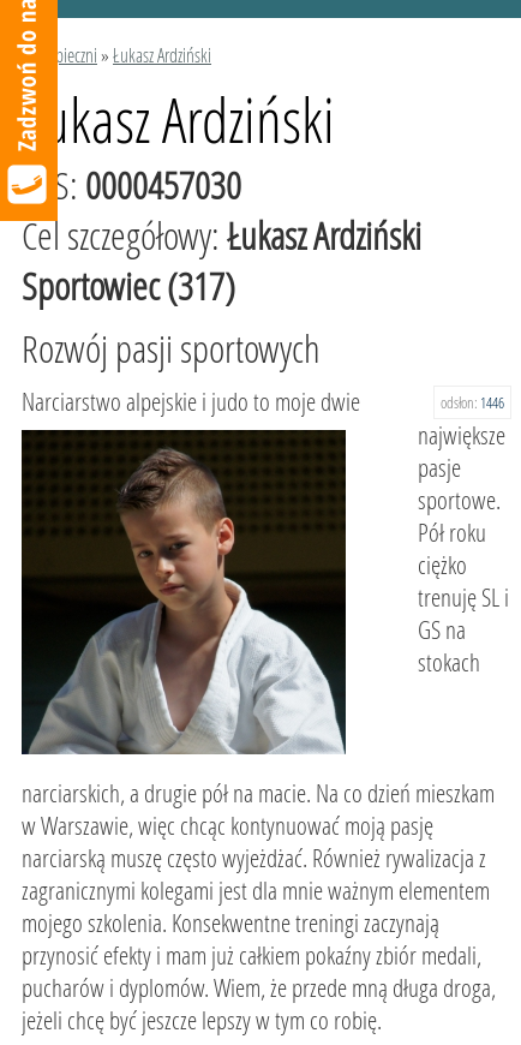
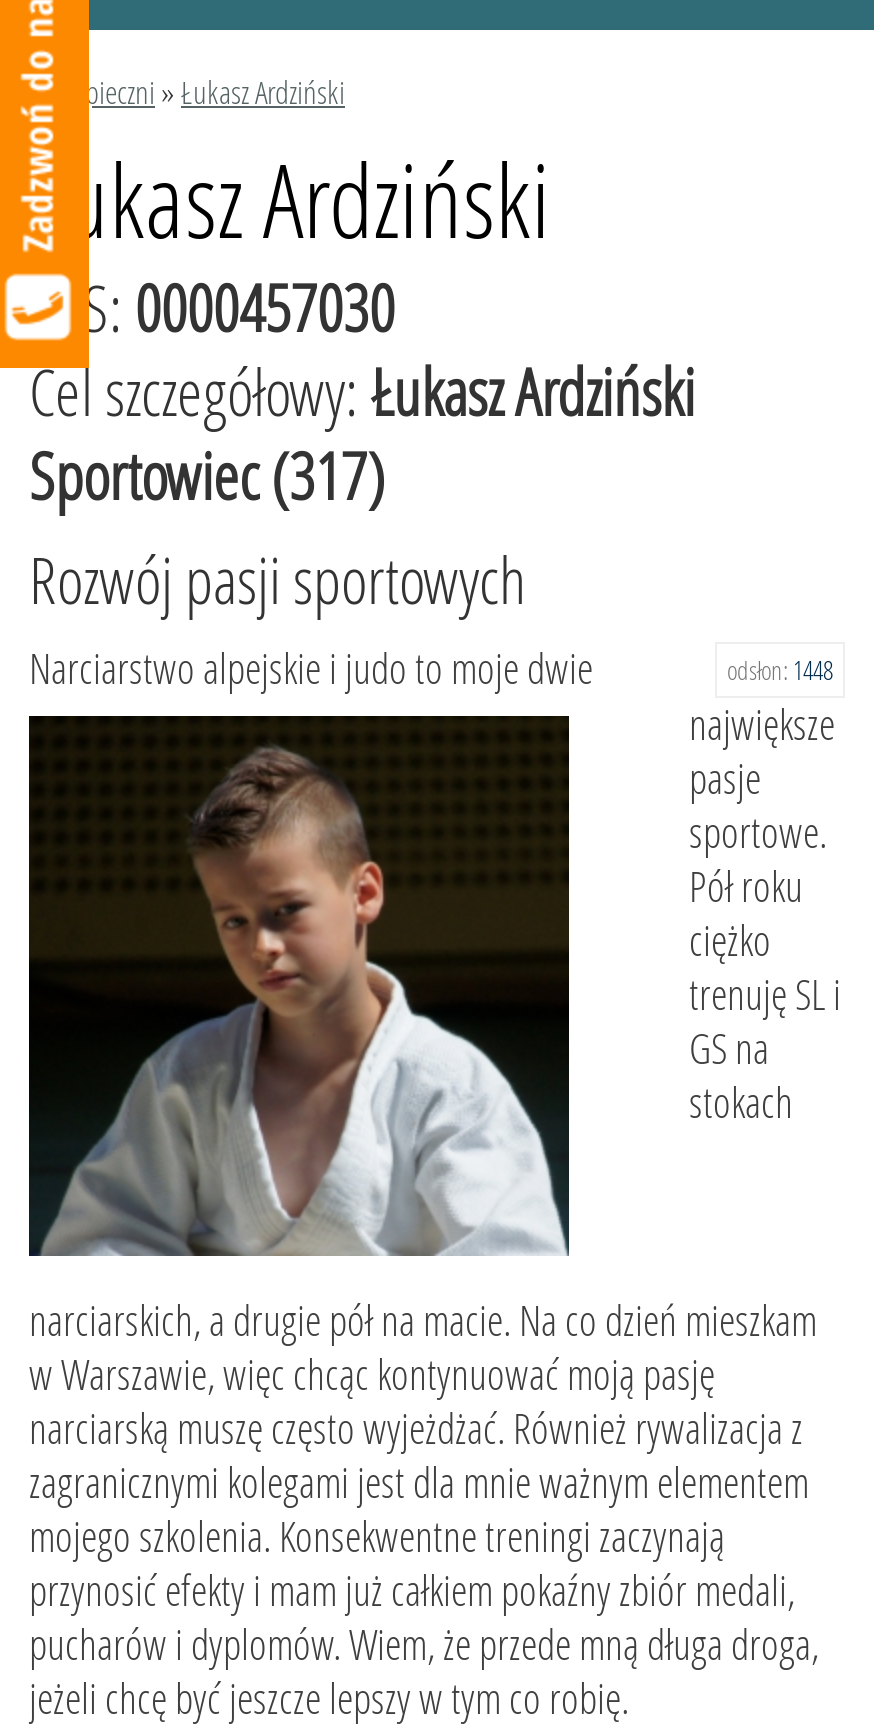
- odsłon: 1446
+ odsłon: 1448
